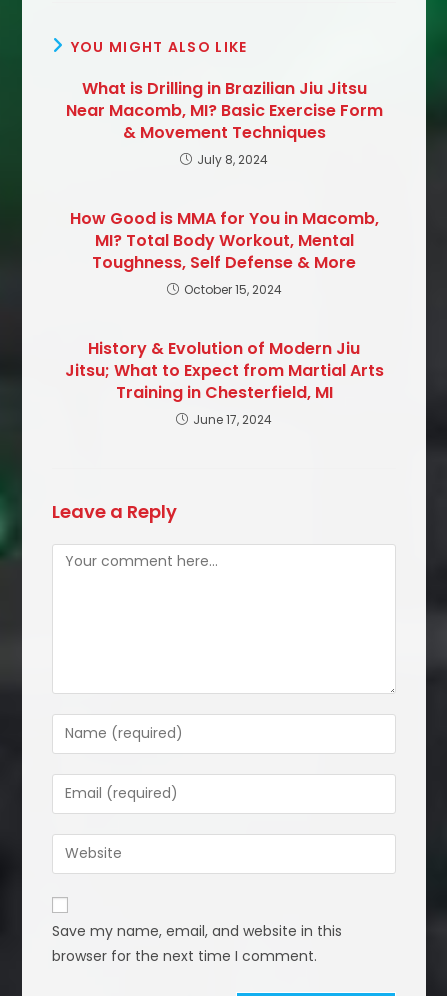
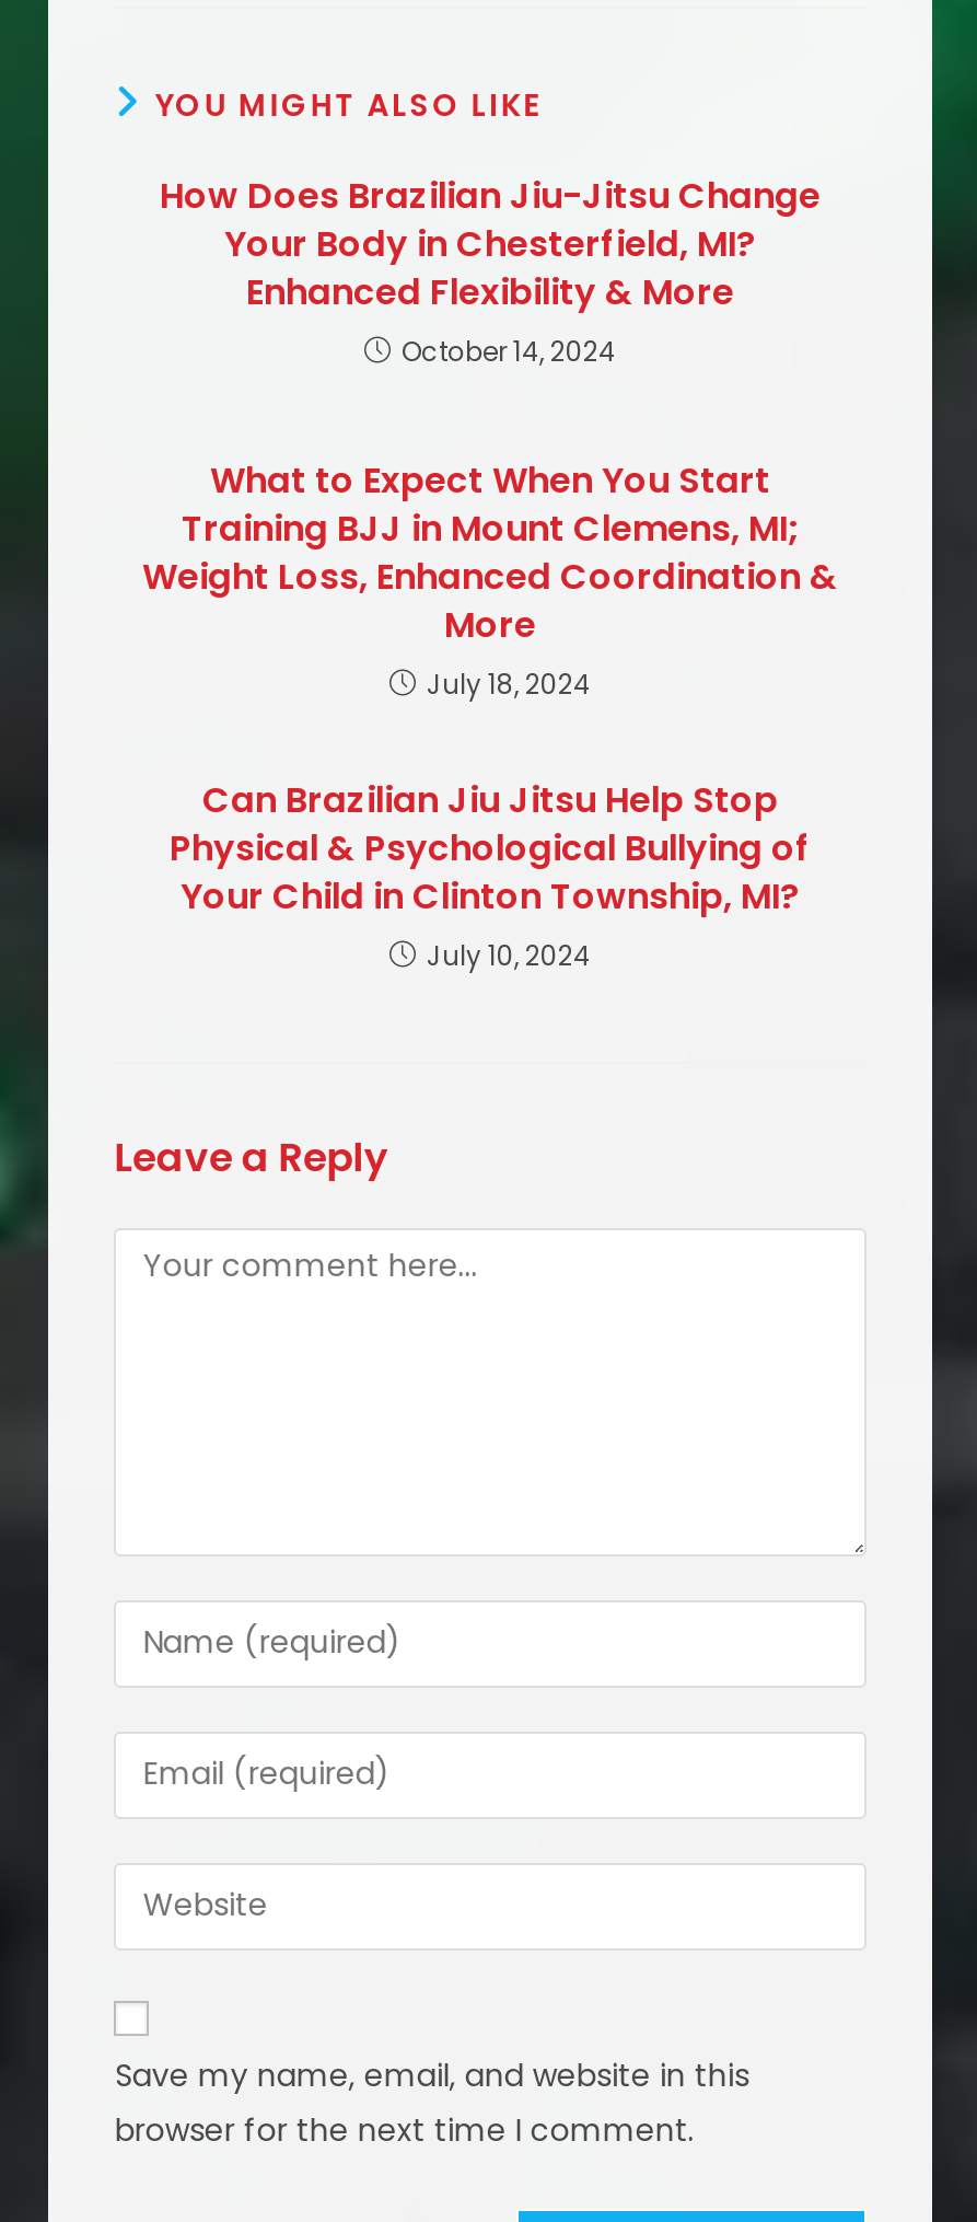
- What is Drilling in Brazilian Jiu Jitsu
- Near Macomb, MI? Basic Exercise Form
- & Movement Techniques
- July 8, 2024
+ How Does Brazilian Jiu-Jitsu Change
+ Your Body in Chesterfield, MI?
+ Enhanced Flexibility & More
+ October 14, 2024

- How Good is MMA for You in Macomb,
- MI? Total Body Workout, Mental
- Toughness, Self Defense & More
- October 15, 2024
+ What to Expect When You Start
+ Training BJJ in Mount Clemens, MI;
+ Weight Loss, Enhanced Coordination &
+ More
+ July 18, 2024

- History & Evolution of Modern Jiu
- Jitsu; What to Expect from Martial Arts
- Training in Chesterfield, MI
- June 17, 2024
+ Can Brazilian Jiu Jitsu Help Stop
+ Physical & Psychological Bullying of
+ Your Child in Clinton Township, MI?
+ July 10, 2024
